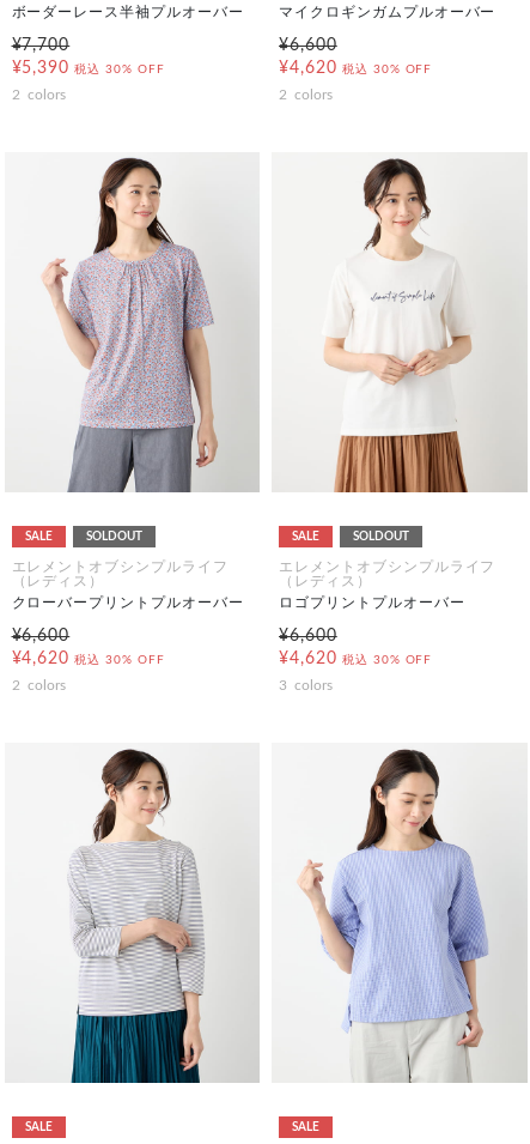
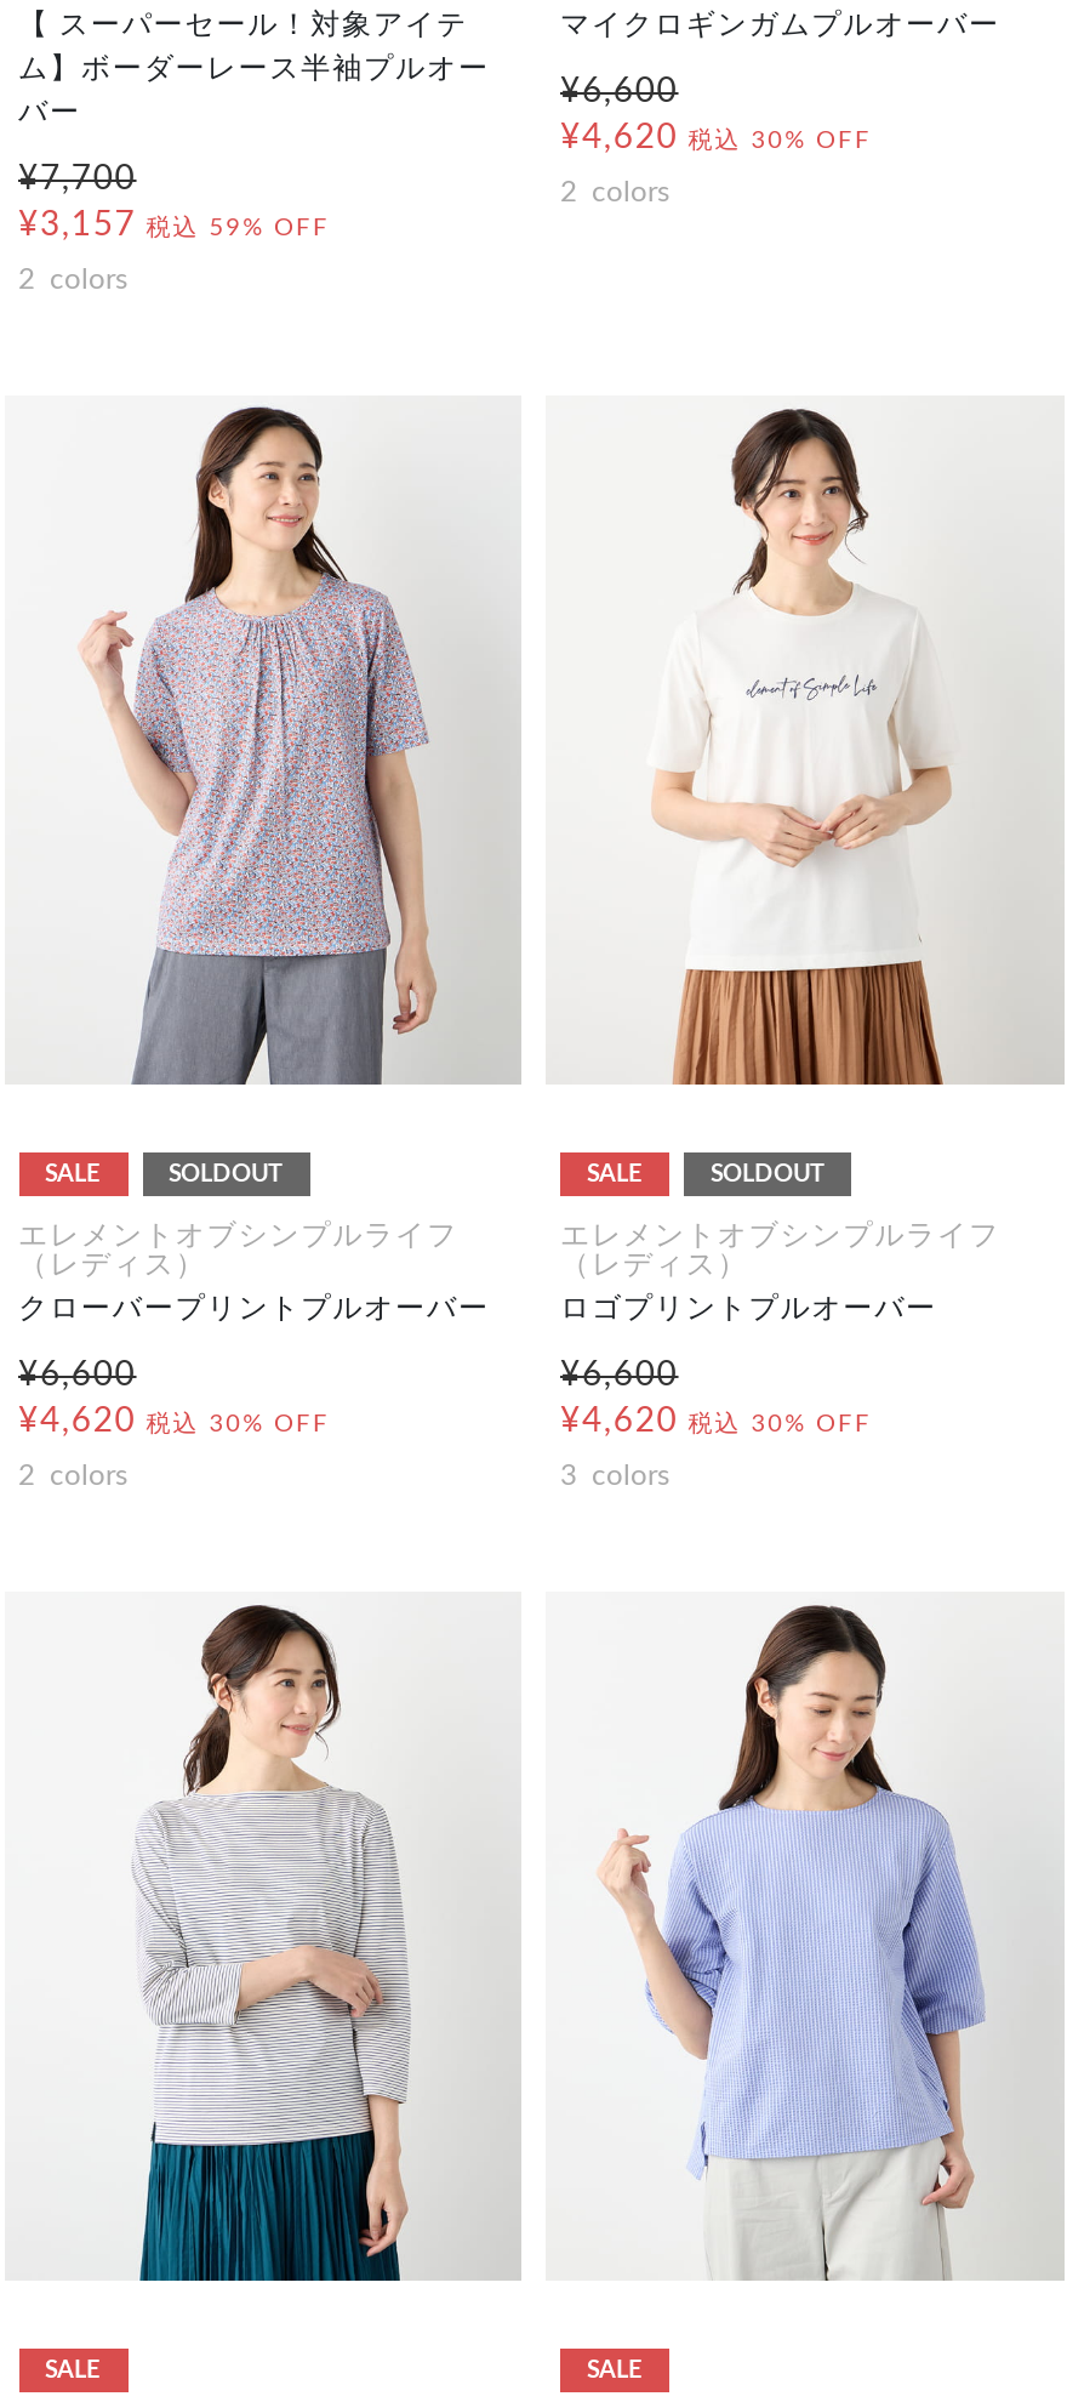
- ボーダーレース半袖プルオーバー
+ 【 スーパーセール！対象アイテ
+ ム】ボーダーレース半袖プルオー
+ バー

- ¥5,390 税込 30% OFF
+ ¥3,157 税込 59% OFF
